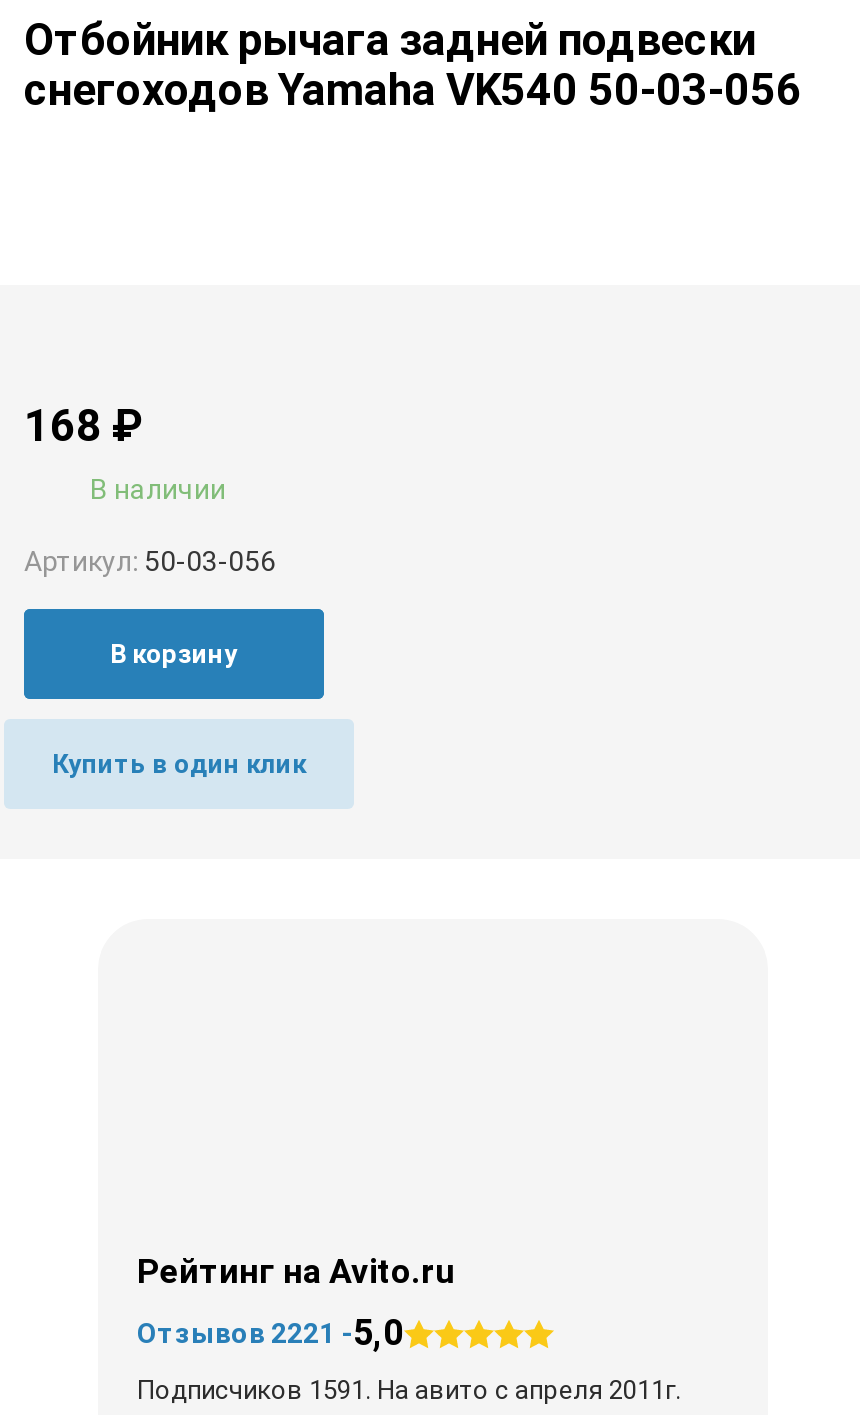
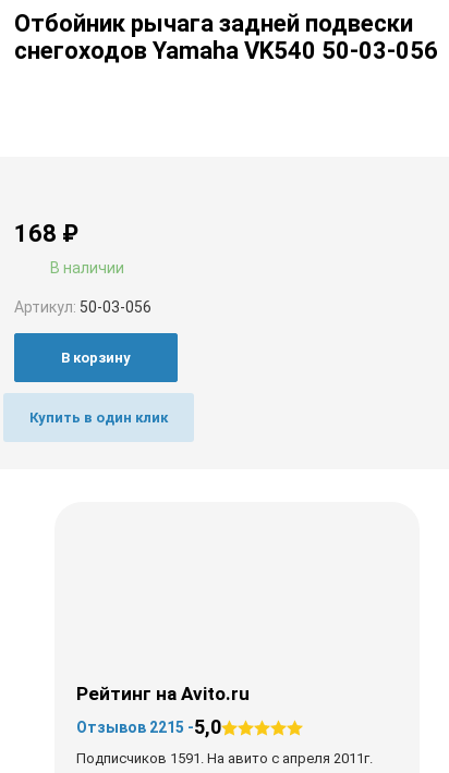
- Отзывов 2221 -5,0
+ Отзывов 2215 -5,0
